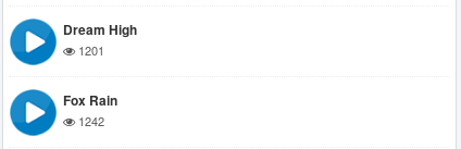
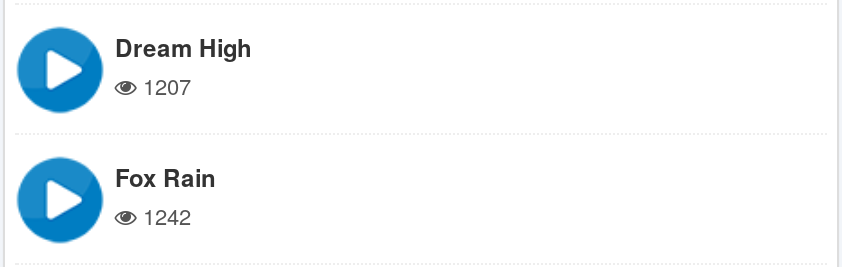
- 1201
+ 1207
